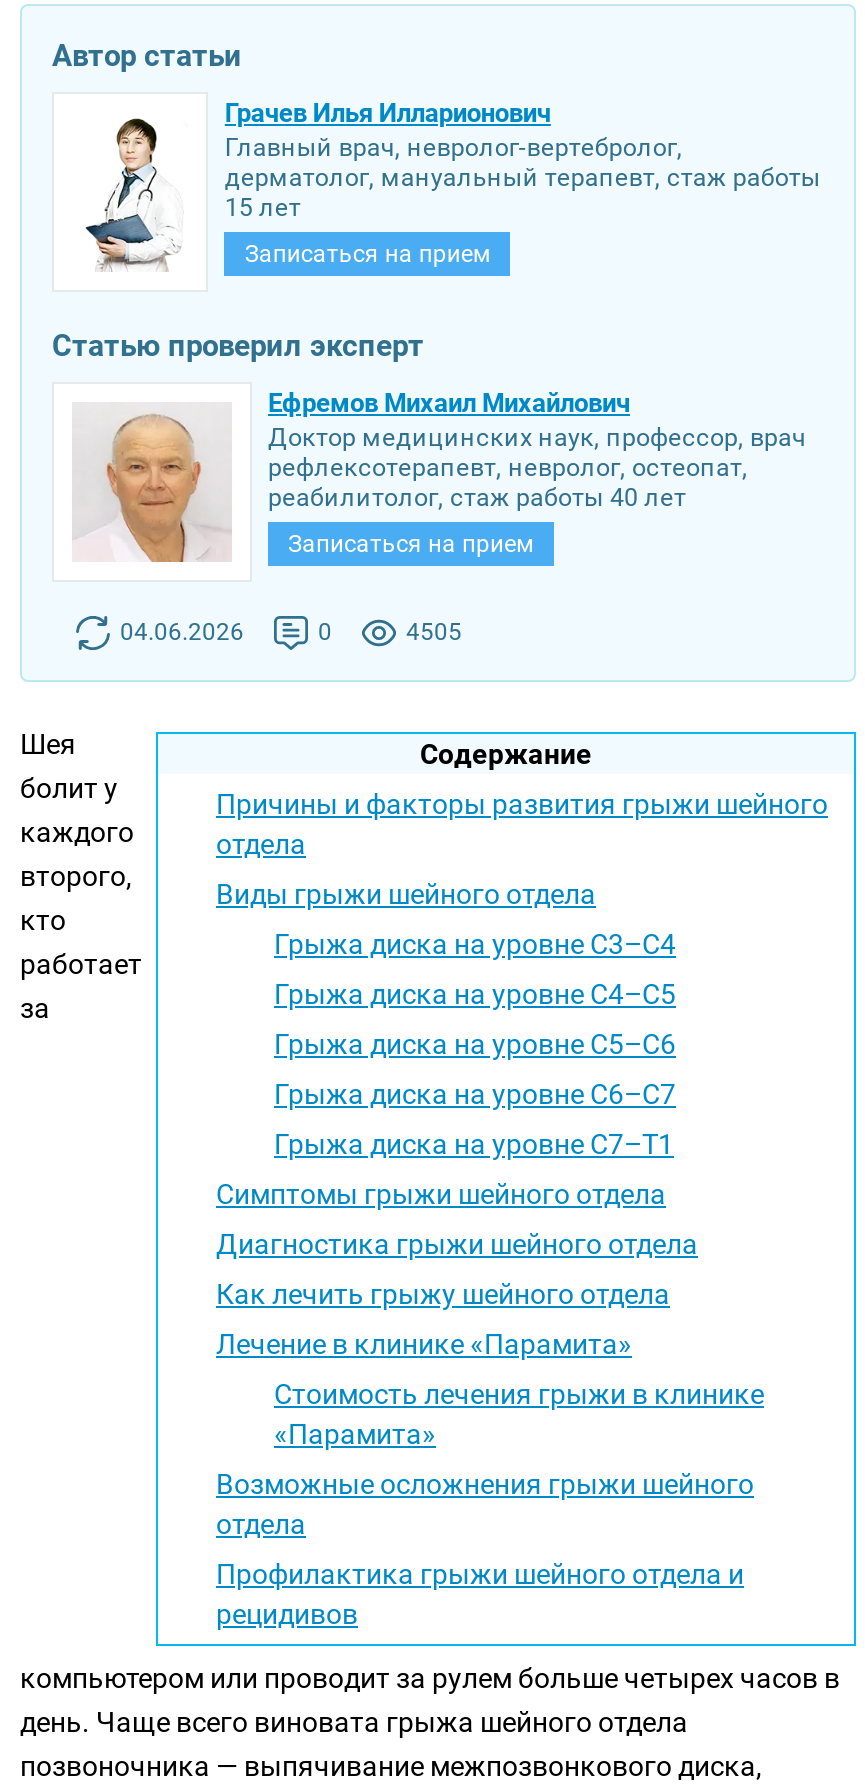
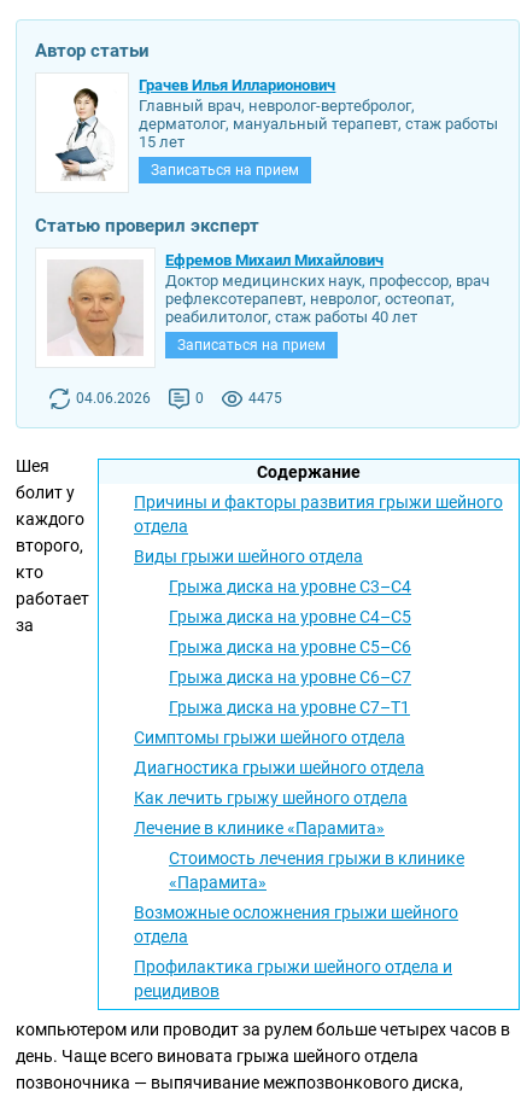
- 4505
+ 4475
